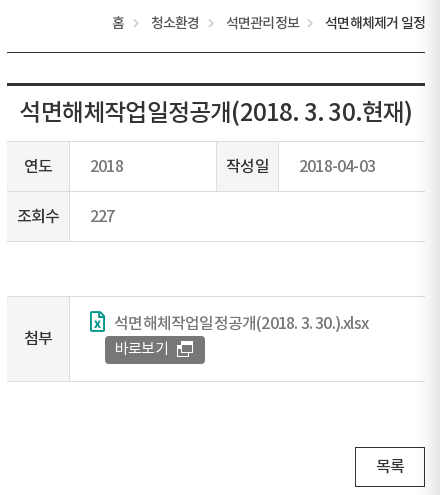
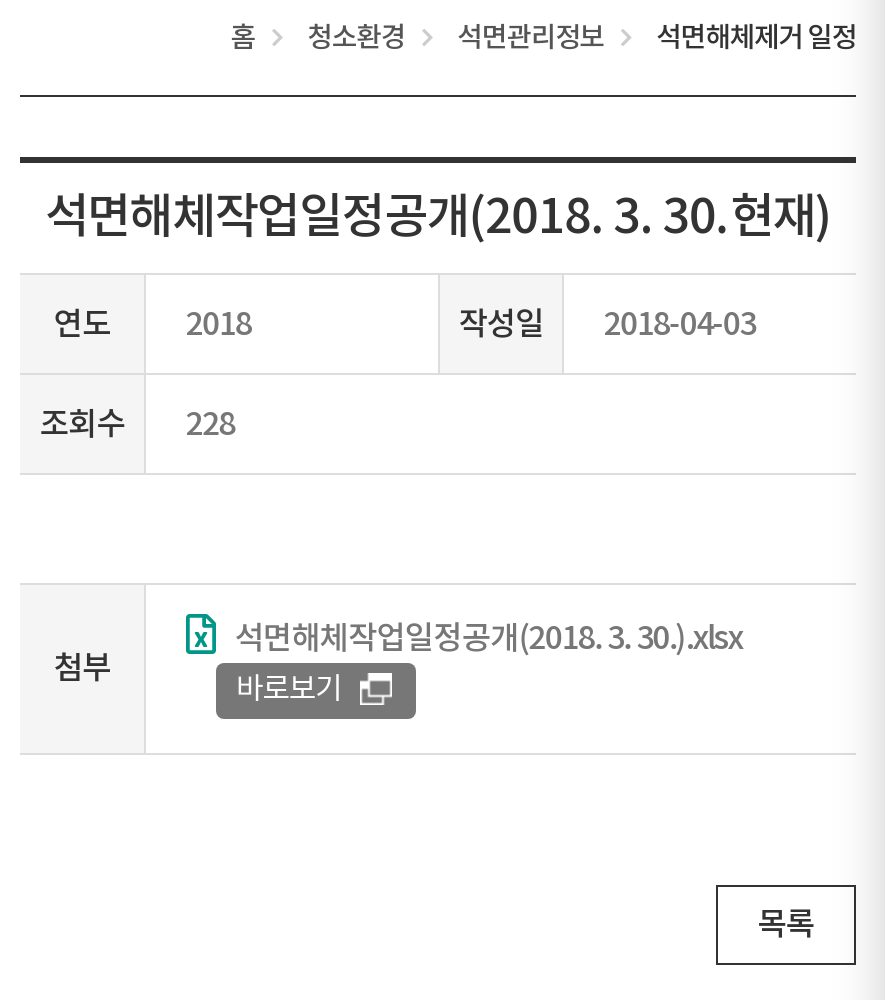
- 조회수 227
+ 조회수 228
